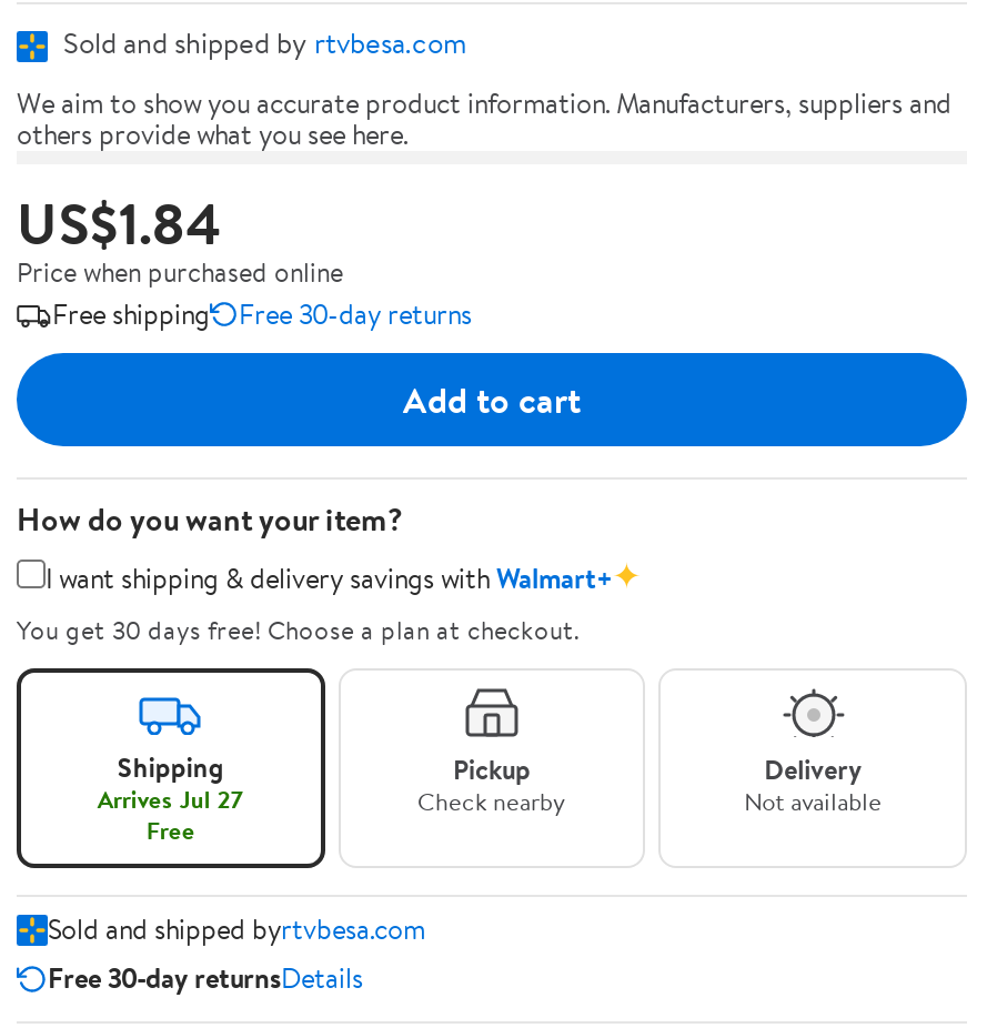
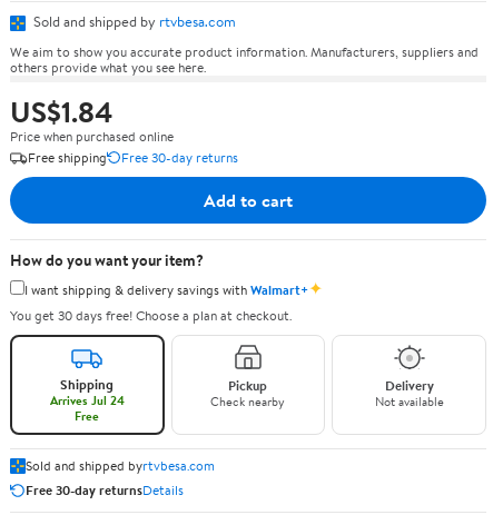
- Arrives Jul 27
+ Arrives Jul 24
